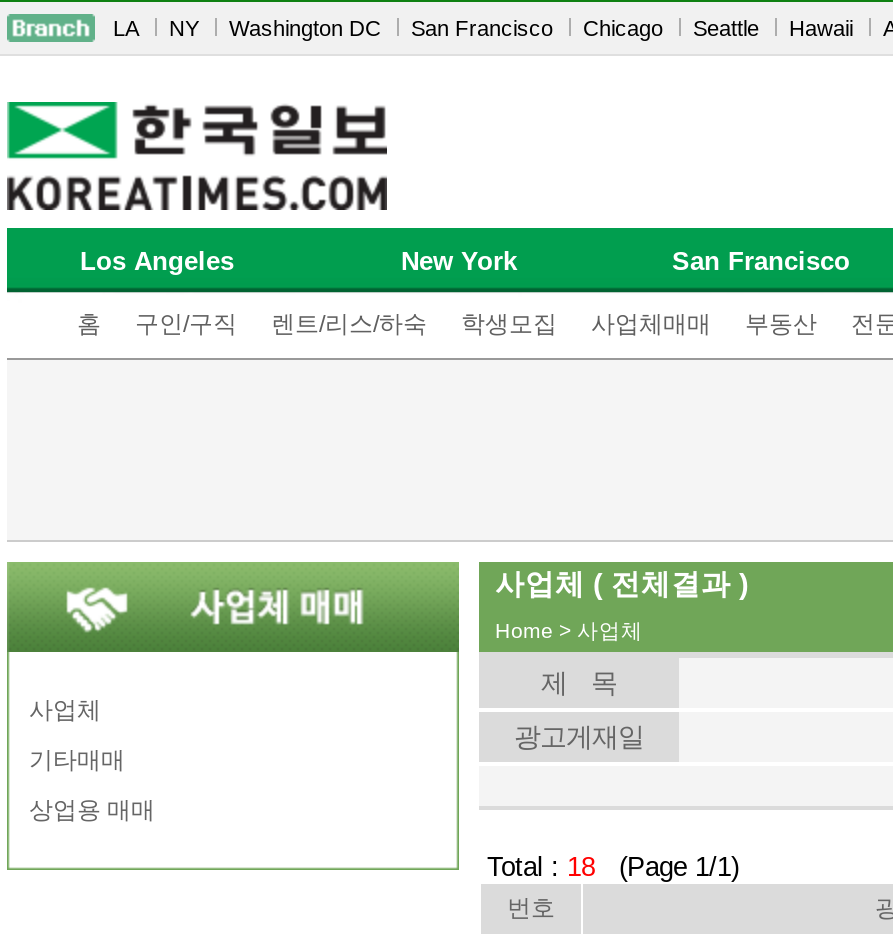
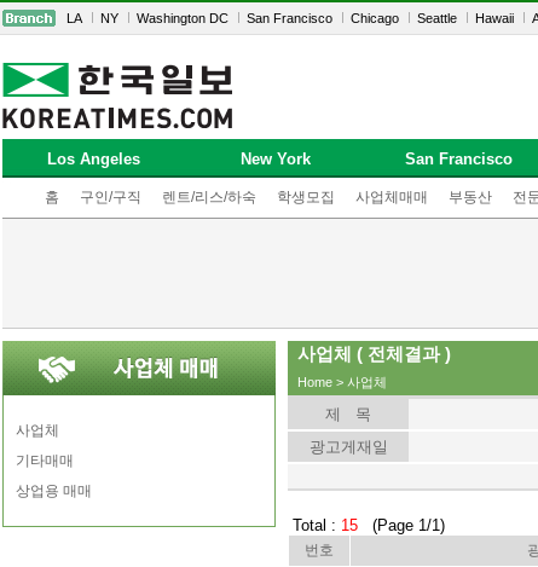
- Total : 18 (Page 1/1)
+ Total : 15 (Page 1/1)
